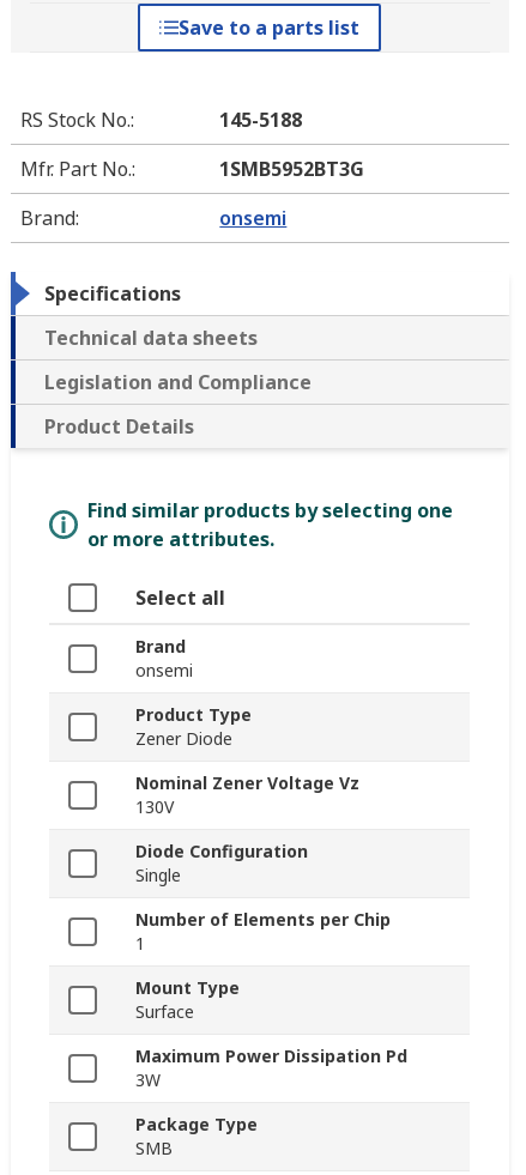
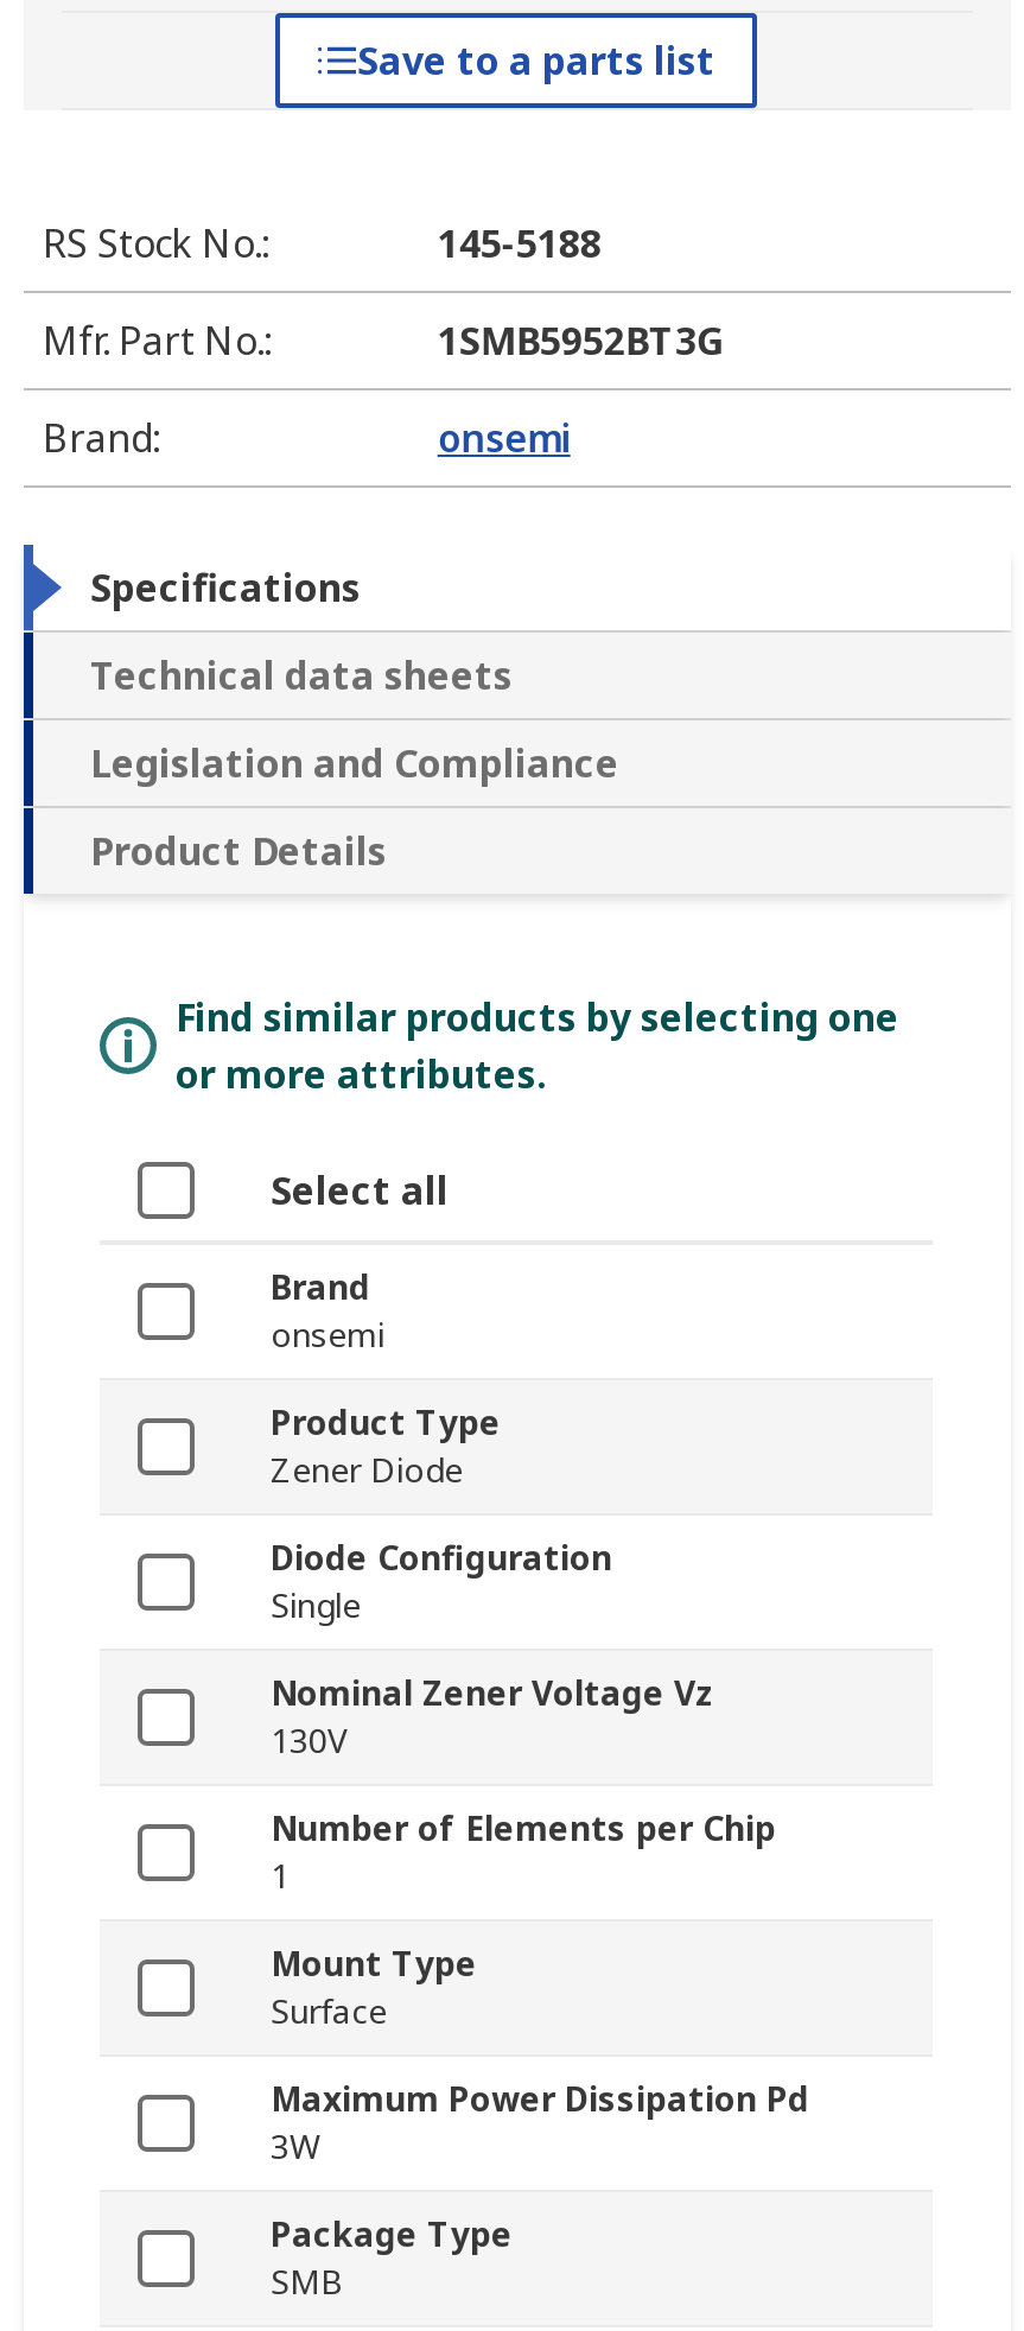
moved down: Nominal Zener Voltage Vz | 130V

moved up: Diode Configuration | Single
